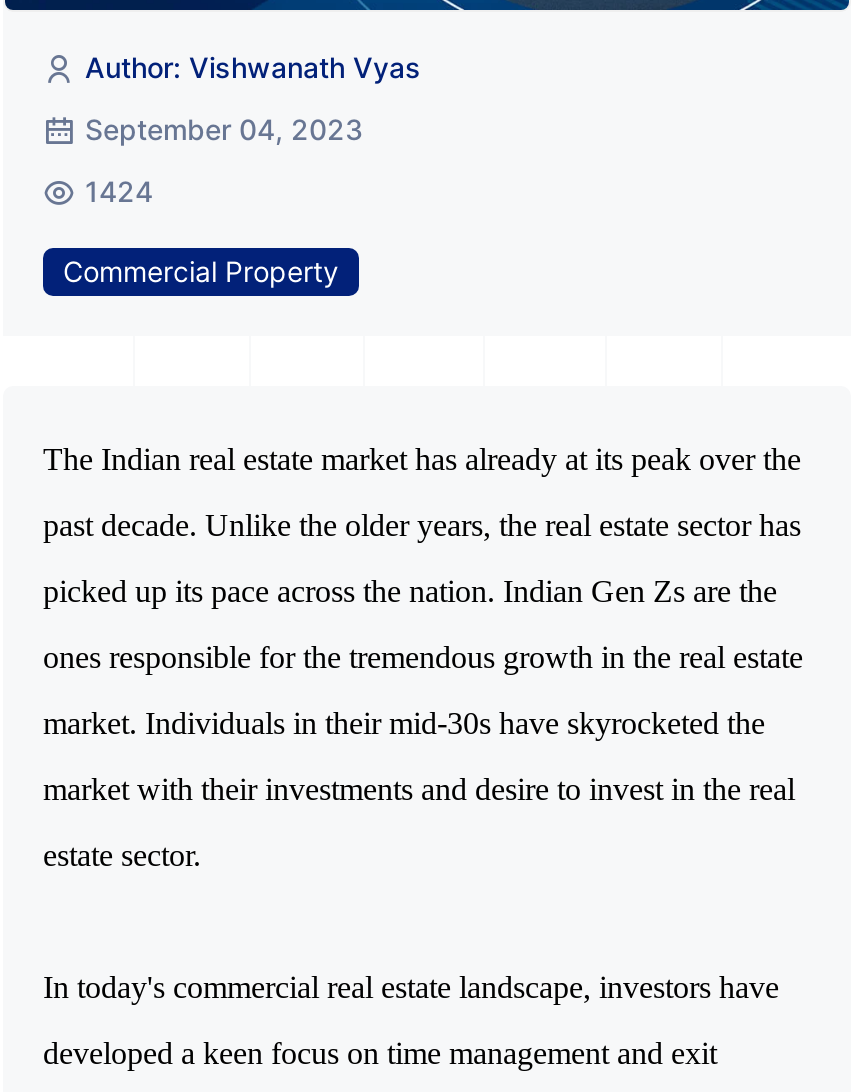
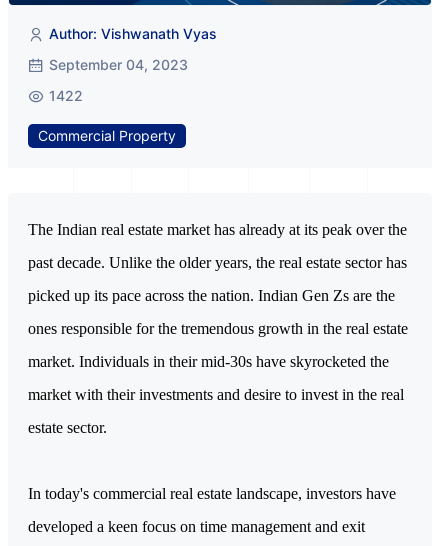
- 1424
+ 1422
